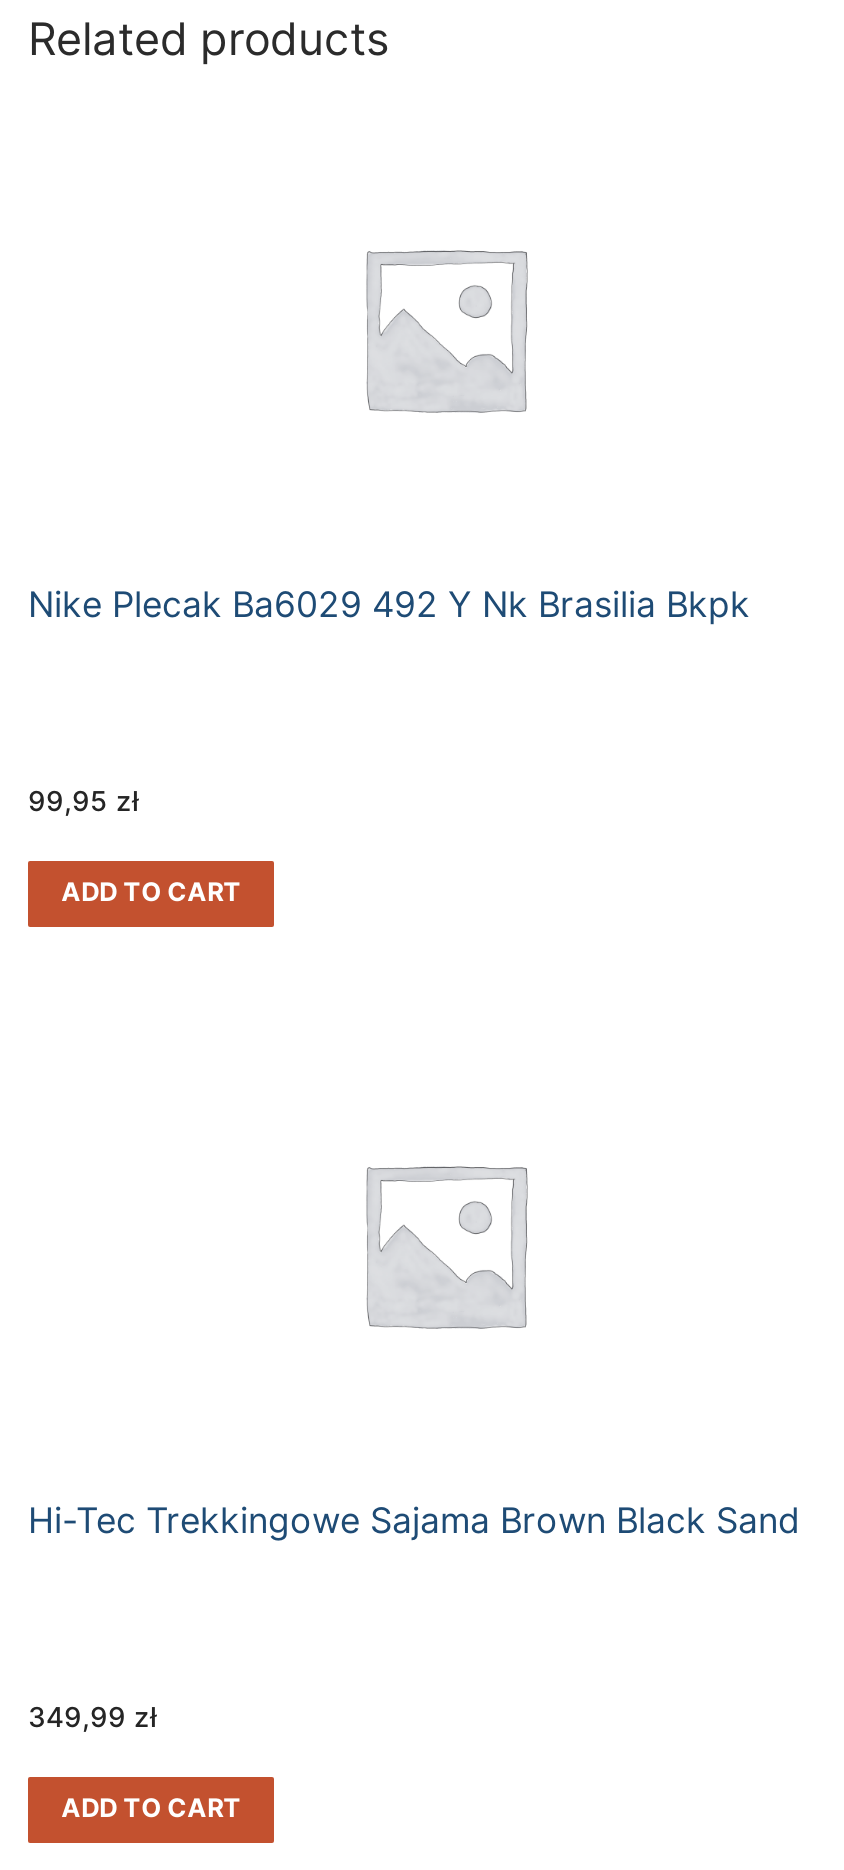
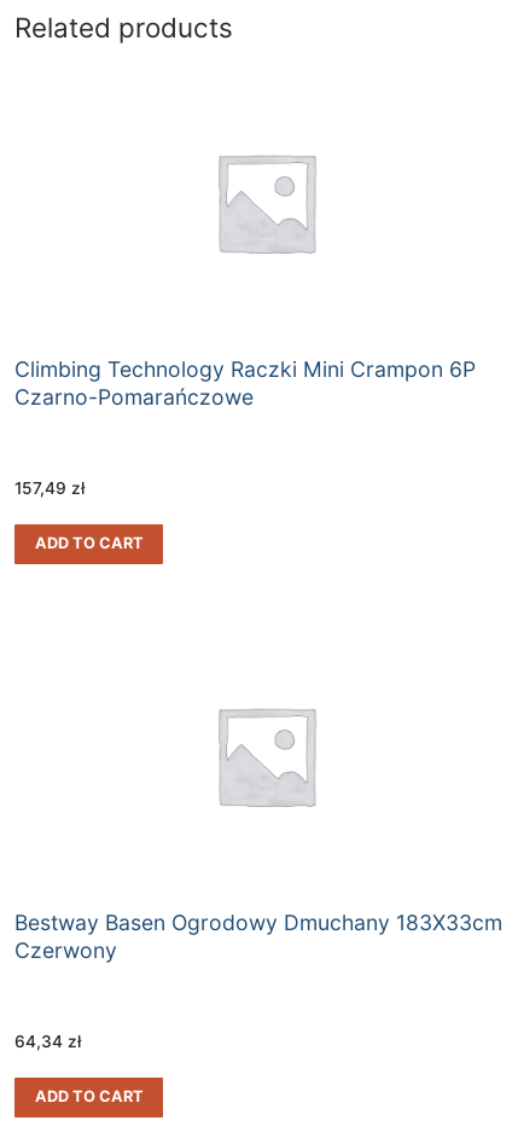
- Nike Plecak Ba6029 492 Y Nk Brasilia Bkpk
+ Climbing Technology Raczki Mini Crampon 6P
+ Czarno-Pomarańczowe

- 99,95 zł
+ 157,49 zł

- Hi-Tec Trekkingowe Sajama Brown Black Sand
+ Bestway Basen Ogrodowy Dmuchany 183X33cm
+ Czerwony

- 349,99 zł
+ 64,34 zł
